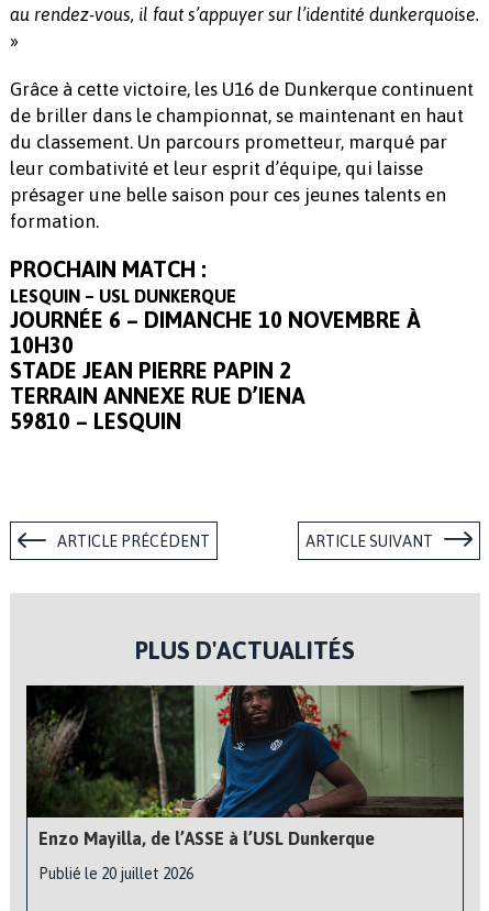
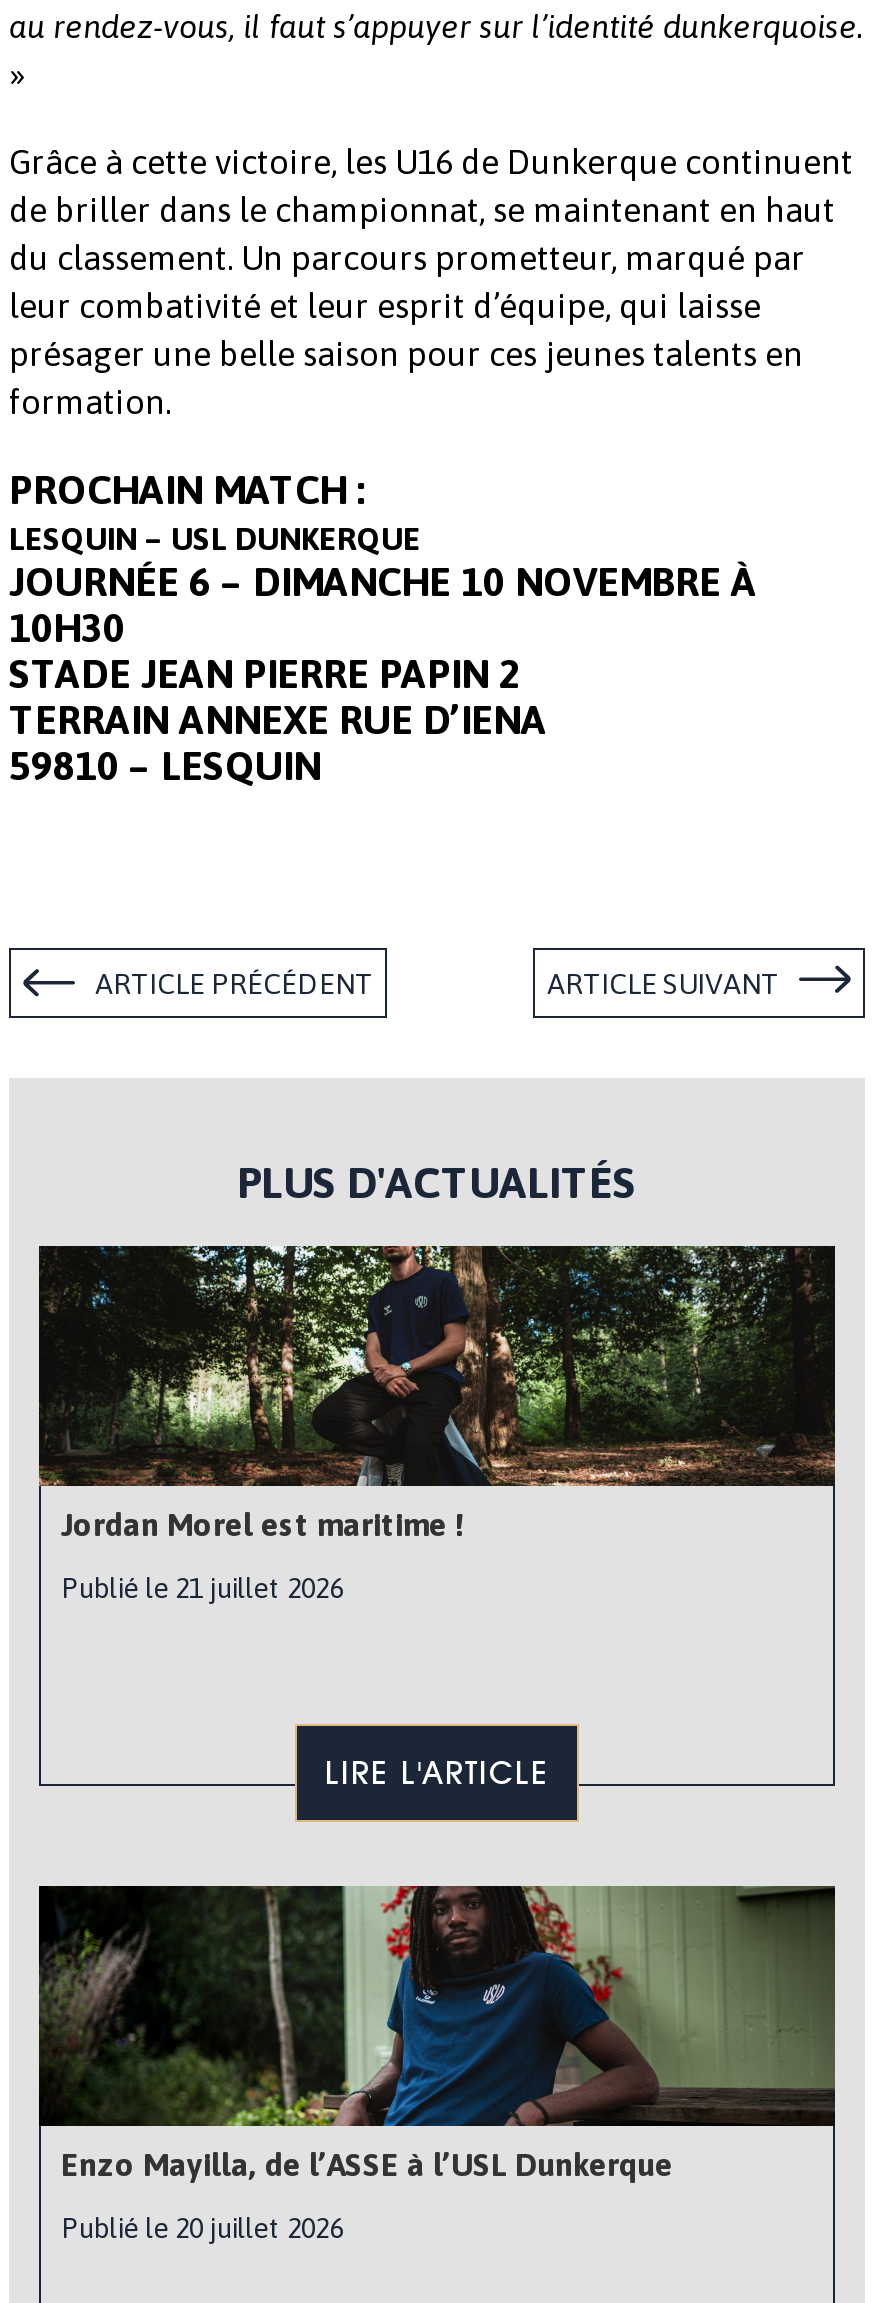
+ [image]
+ Jordan Morel est maritime !
+ Publié le 21 juillet 2026

+ LIRE L'ARTICLE
